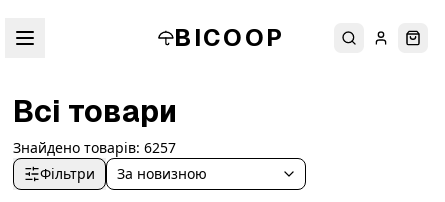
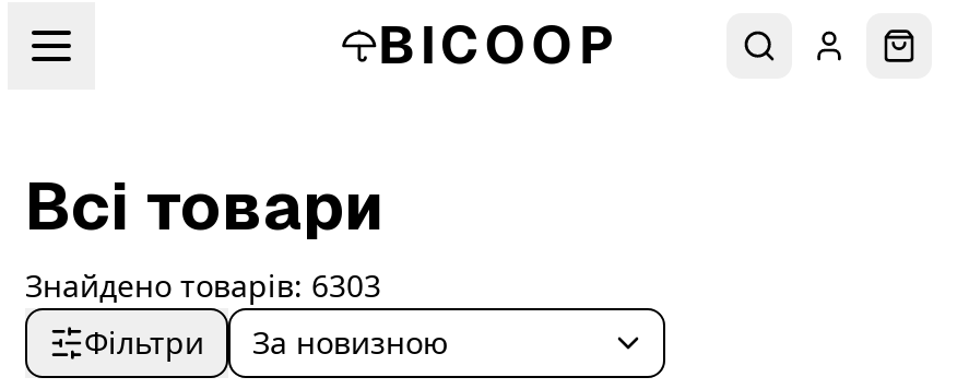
- Знайдено товарів: 6257
+ Знайдено товарів: 6303
